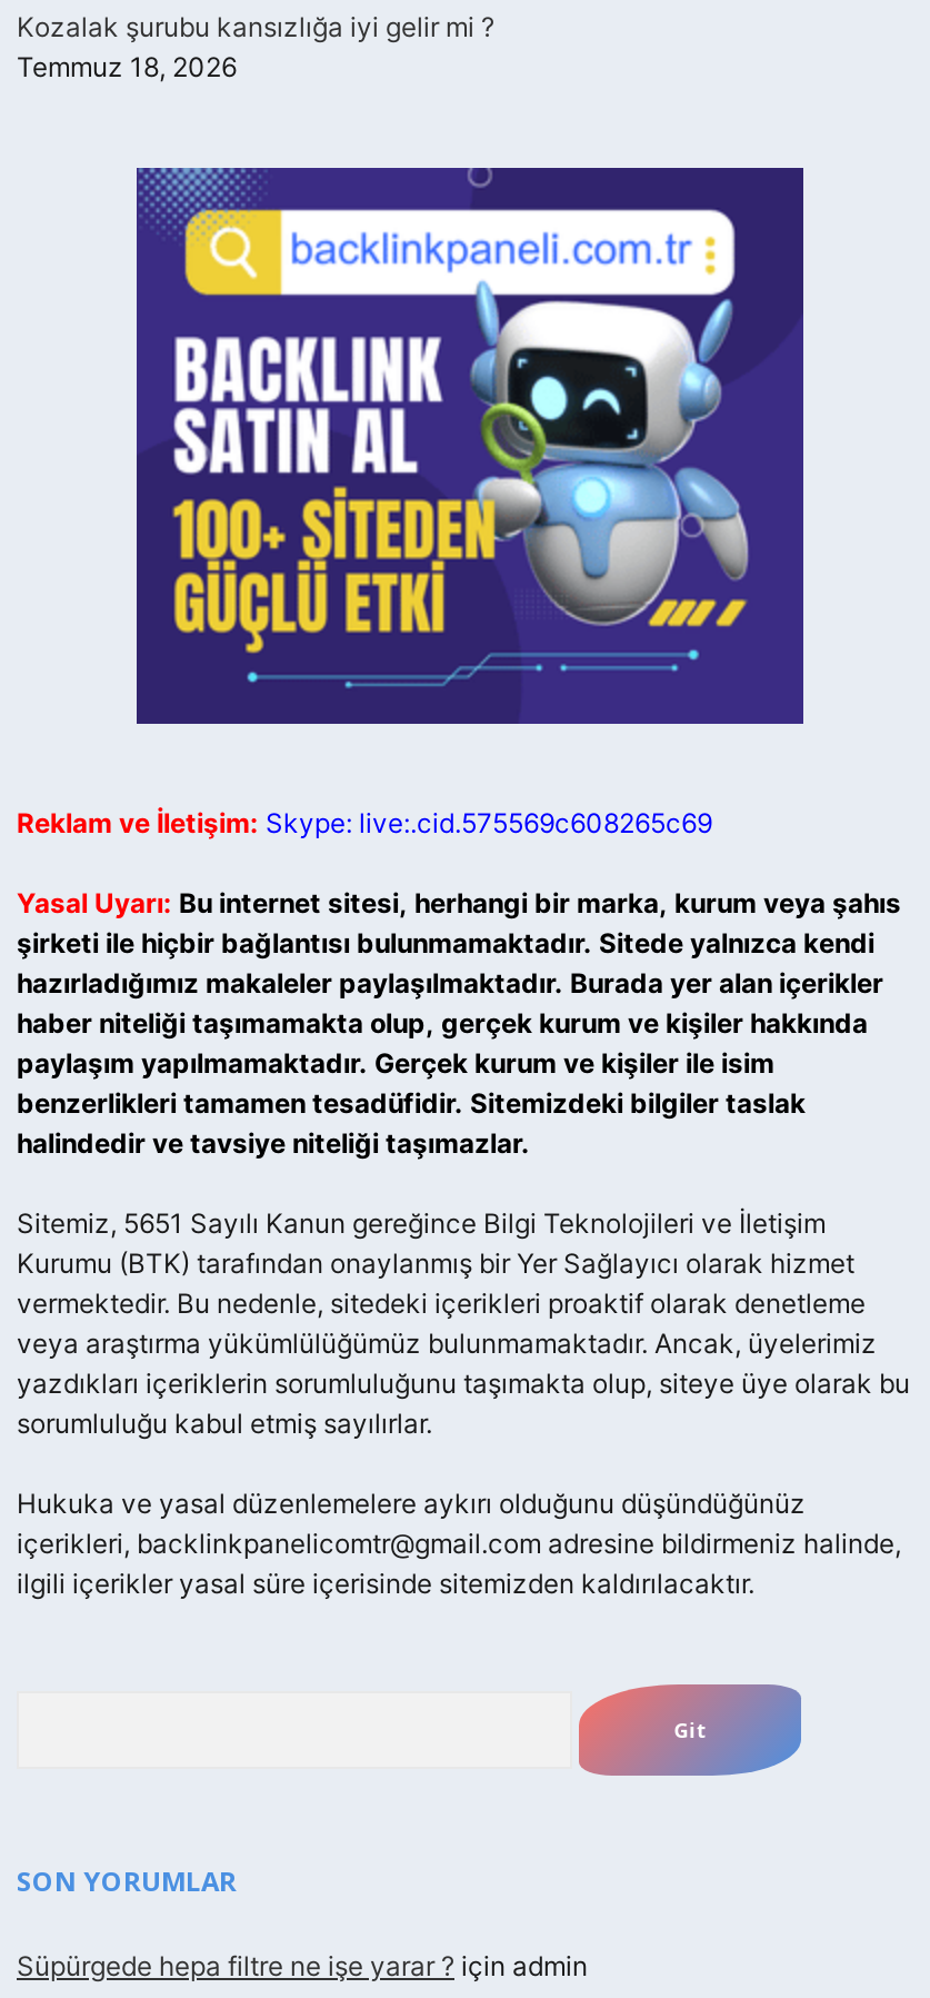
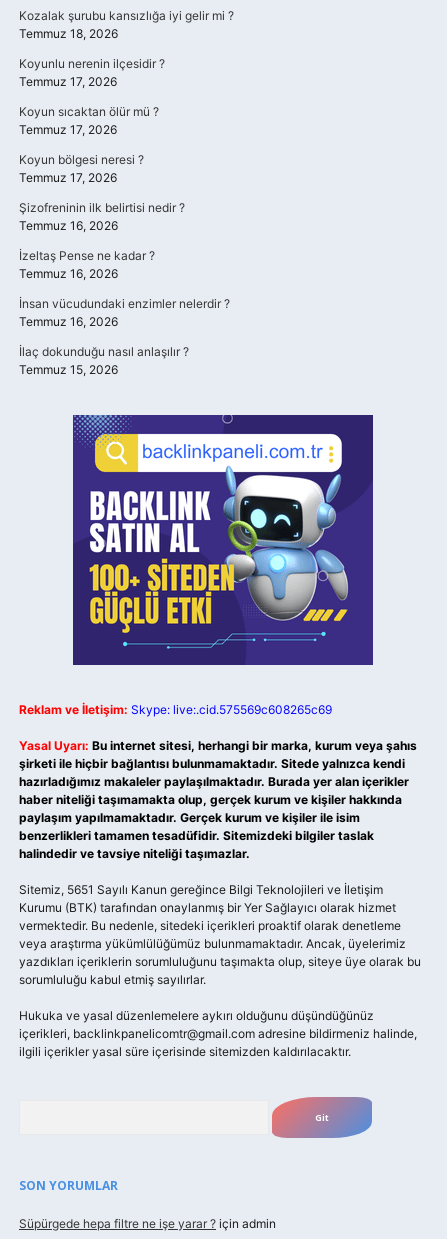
+ Koyunlu nerenin ilçesidir ?
+ Temmuz 17, 2026
+ Koyun sıcaktan ölür mü ?
+ Temmuz 17, 2026
+ Koyun bölgesi neresi ?
+ Temmuz 17, 2026
+ Şizofreninin ilk belirtisi nedir ?
+ Temmuz 16, 2026
+ İzeltaş Pense ne kadar ?
+ Temmuz 16, 2026
+ İnsan vücudundaki enzimler nelerdir ?
+ Temmuz 16, 2026
+ İlaç dokunduğu nasıl anlaşılır ?
+ Temmuz 15, 2026
